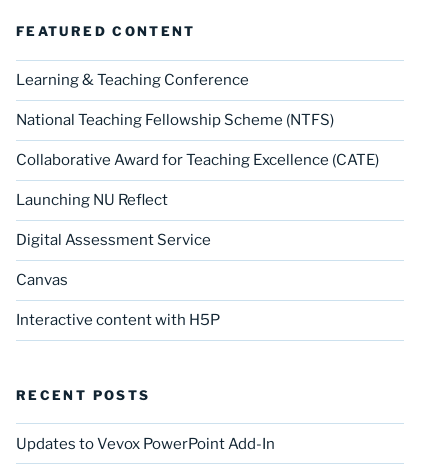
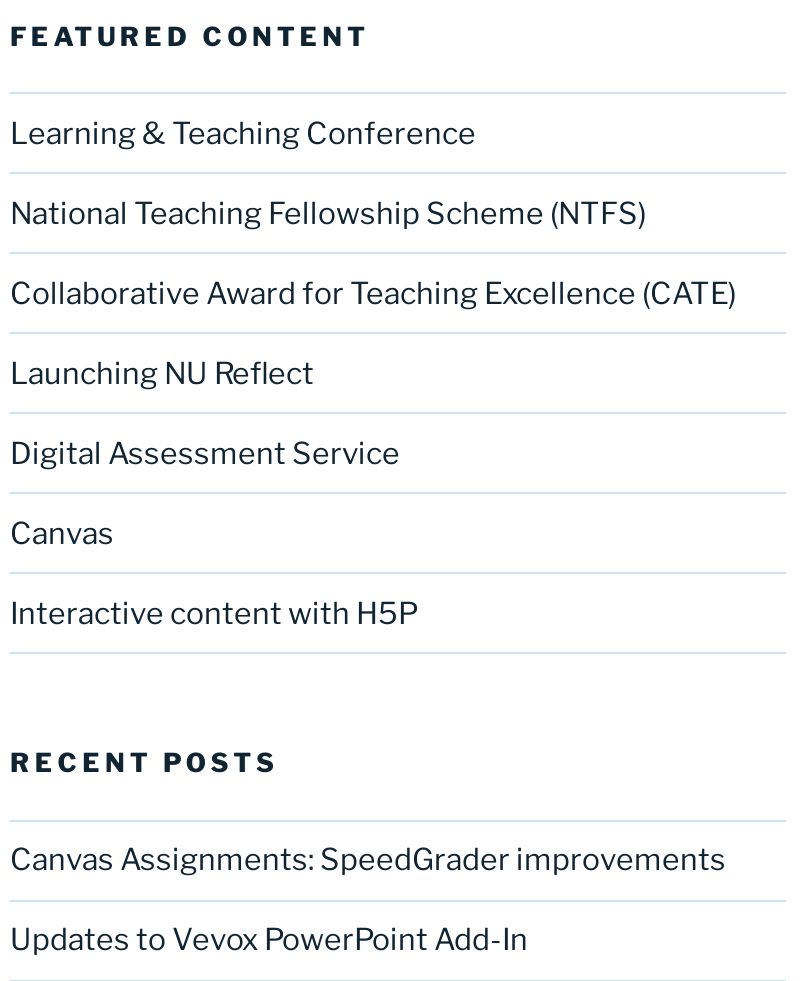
+ Canvas Assignments: SpeedGrader improvements
